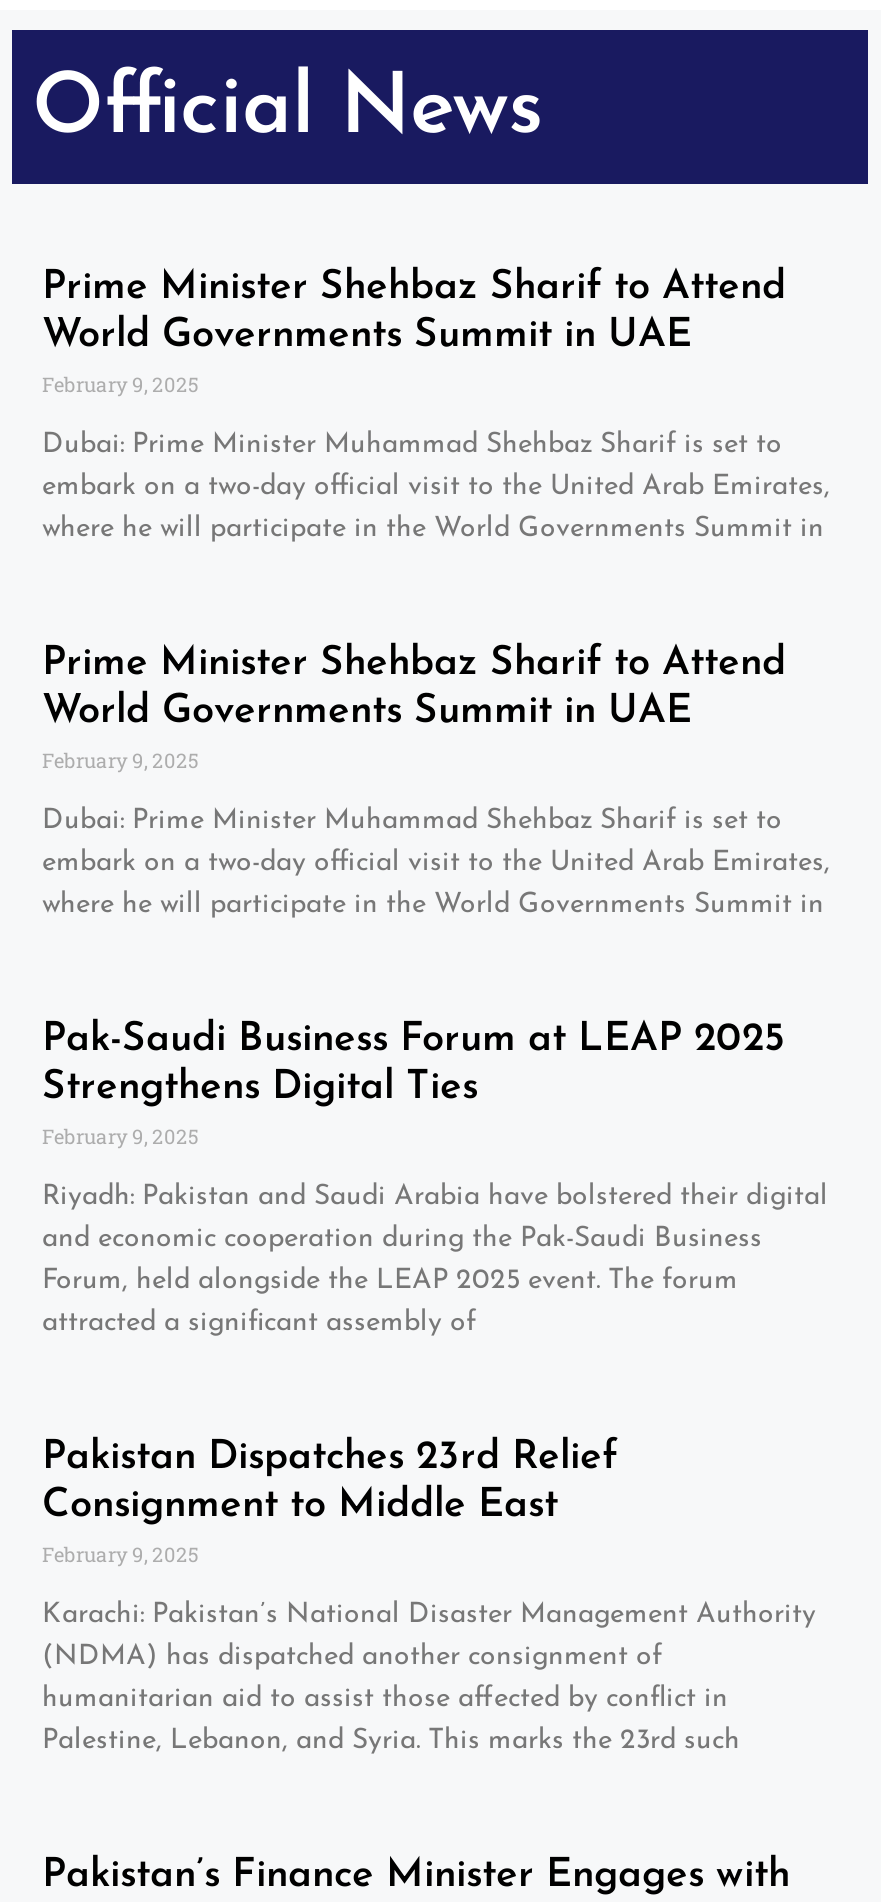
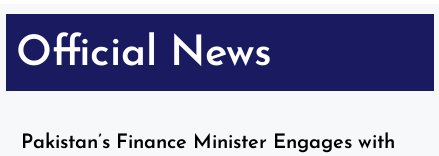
- Prime Minister Shehbaz Sharif to Attend
- World Governments Summit in UAE
- February 9, 2025
- Dubai: Prime Minister Muhammad Shehbaz Sharif is set to
- embark on a two-day official visit to the United Arab Emirates,
- where he will participate in the World Governments Summit in
- Prime Minister Shehbaz Sharif to Attend
- World Governments Summit in UAE
- February 9, 2025
- Dubai: Prime Minister Muhammad Shehbaz Sharif is set to
- embark on a two-day official visit to the United Arab Emirates,
- where he will participate in the World Governments Summit in
- Pak-Saudi Business Forum at LEAP 2025
- Strengthens Digital Ties
- February 9, 2025
- Riyadh: Pakistan and Saudi Arabia have bolstered their digital
- and economic cooperation during the Pak-Saudi Business
- Forum, held alongside the LEAP 2025 event. The forum
- attracted a significant assembly of
- Pakistan Dispatches 23rd Relief
- Consignment to Middle East
- February 9, 2025
- Karachi: Pakistan’s National Disaster Management Authority
- (NDMA) has dispatched another consignment of
- humanitarian aid to assist those affected by conflict in
- Palestine, Lebanon, and Syria. This marks the 23rd such
